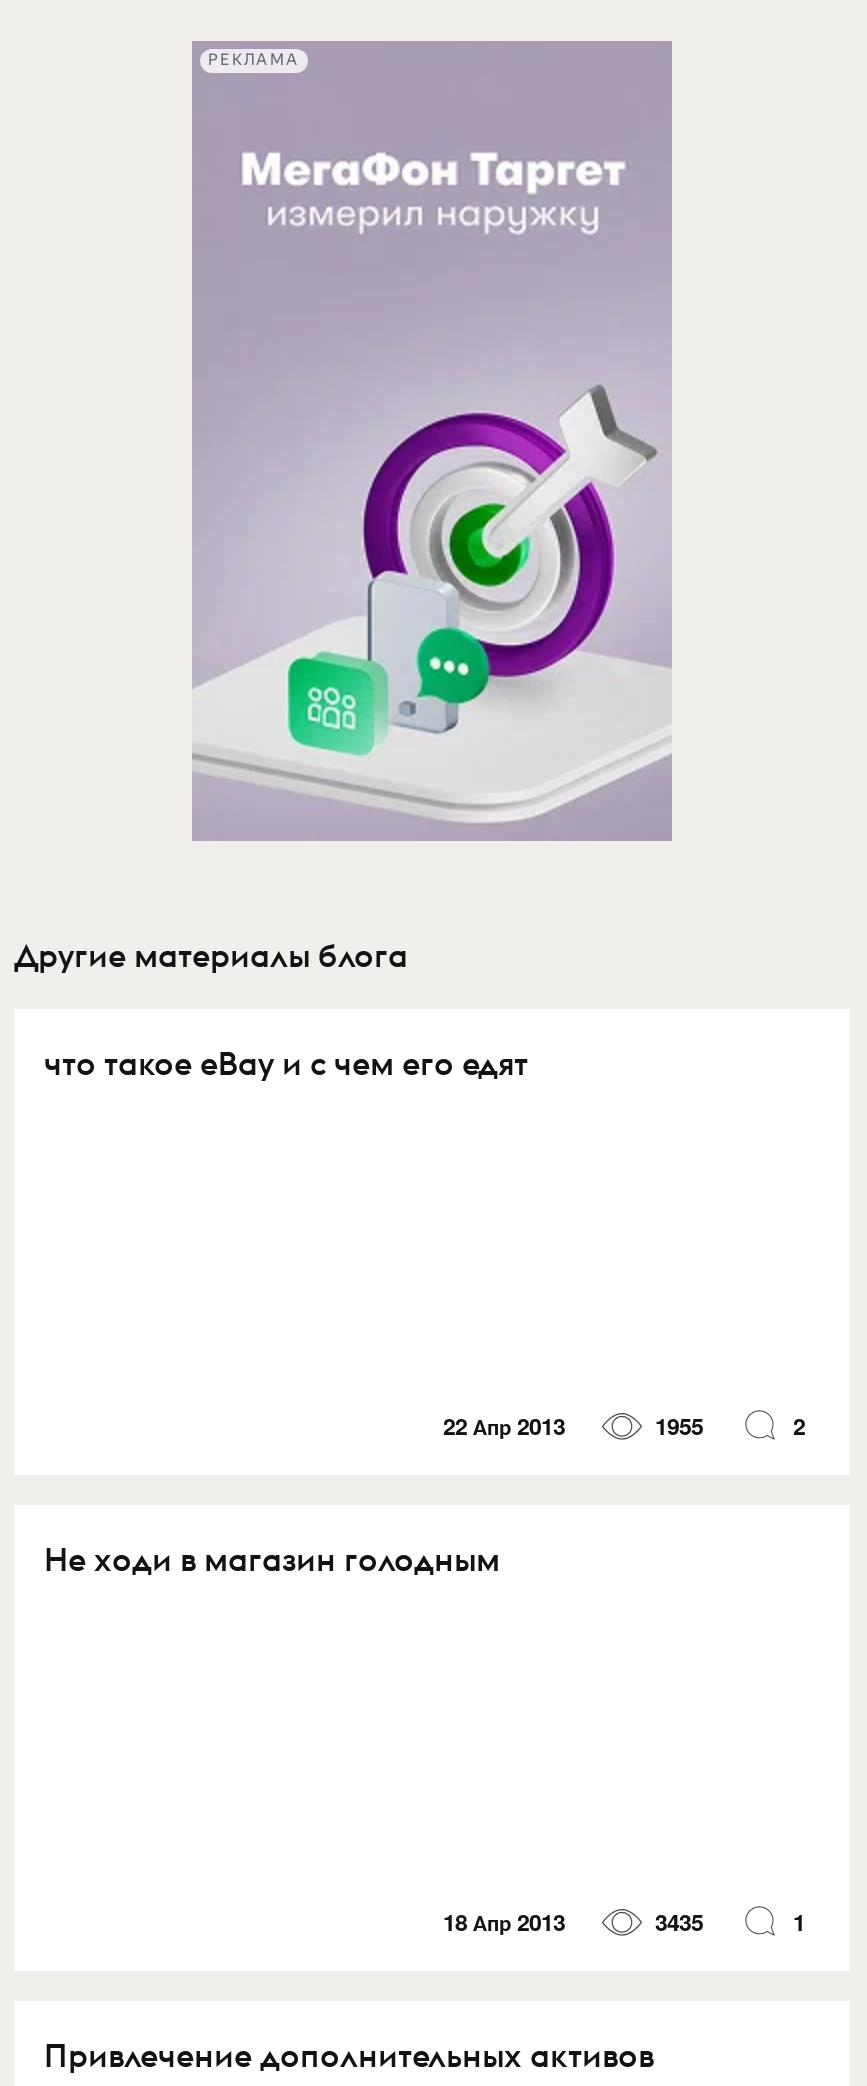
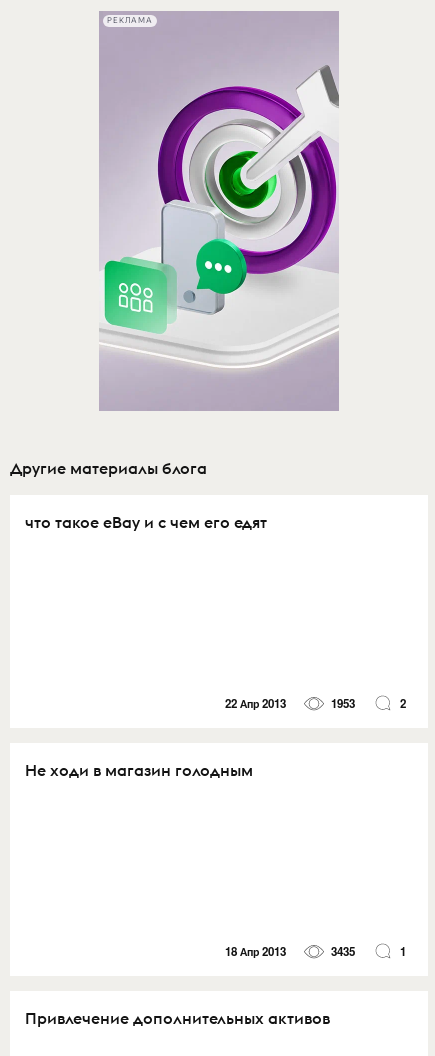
- [image]
+ [image]

- 1955
+ 1953
